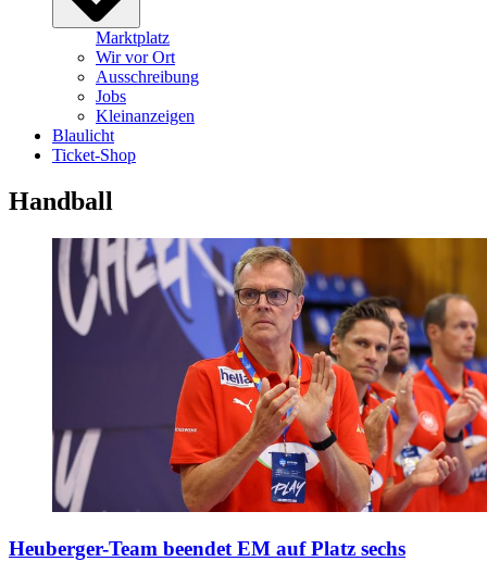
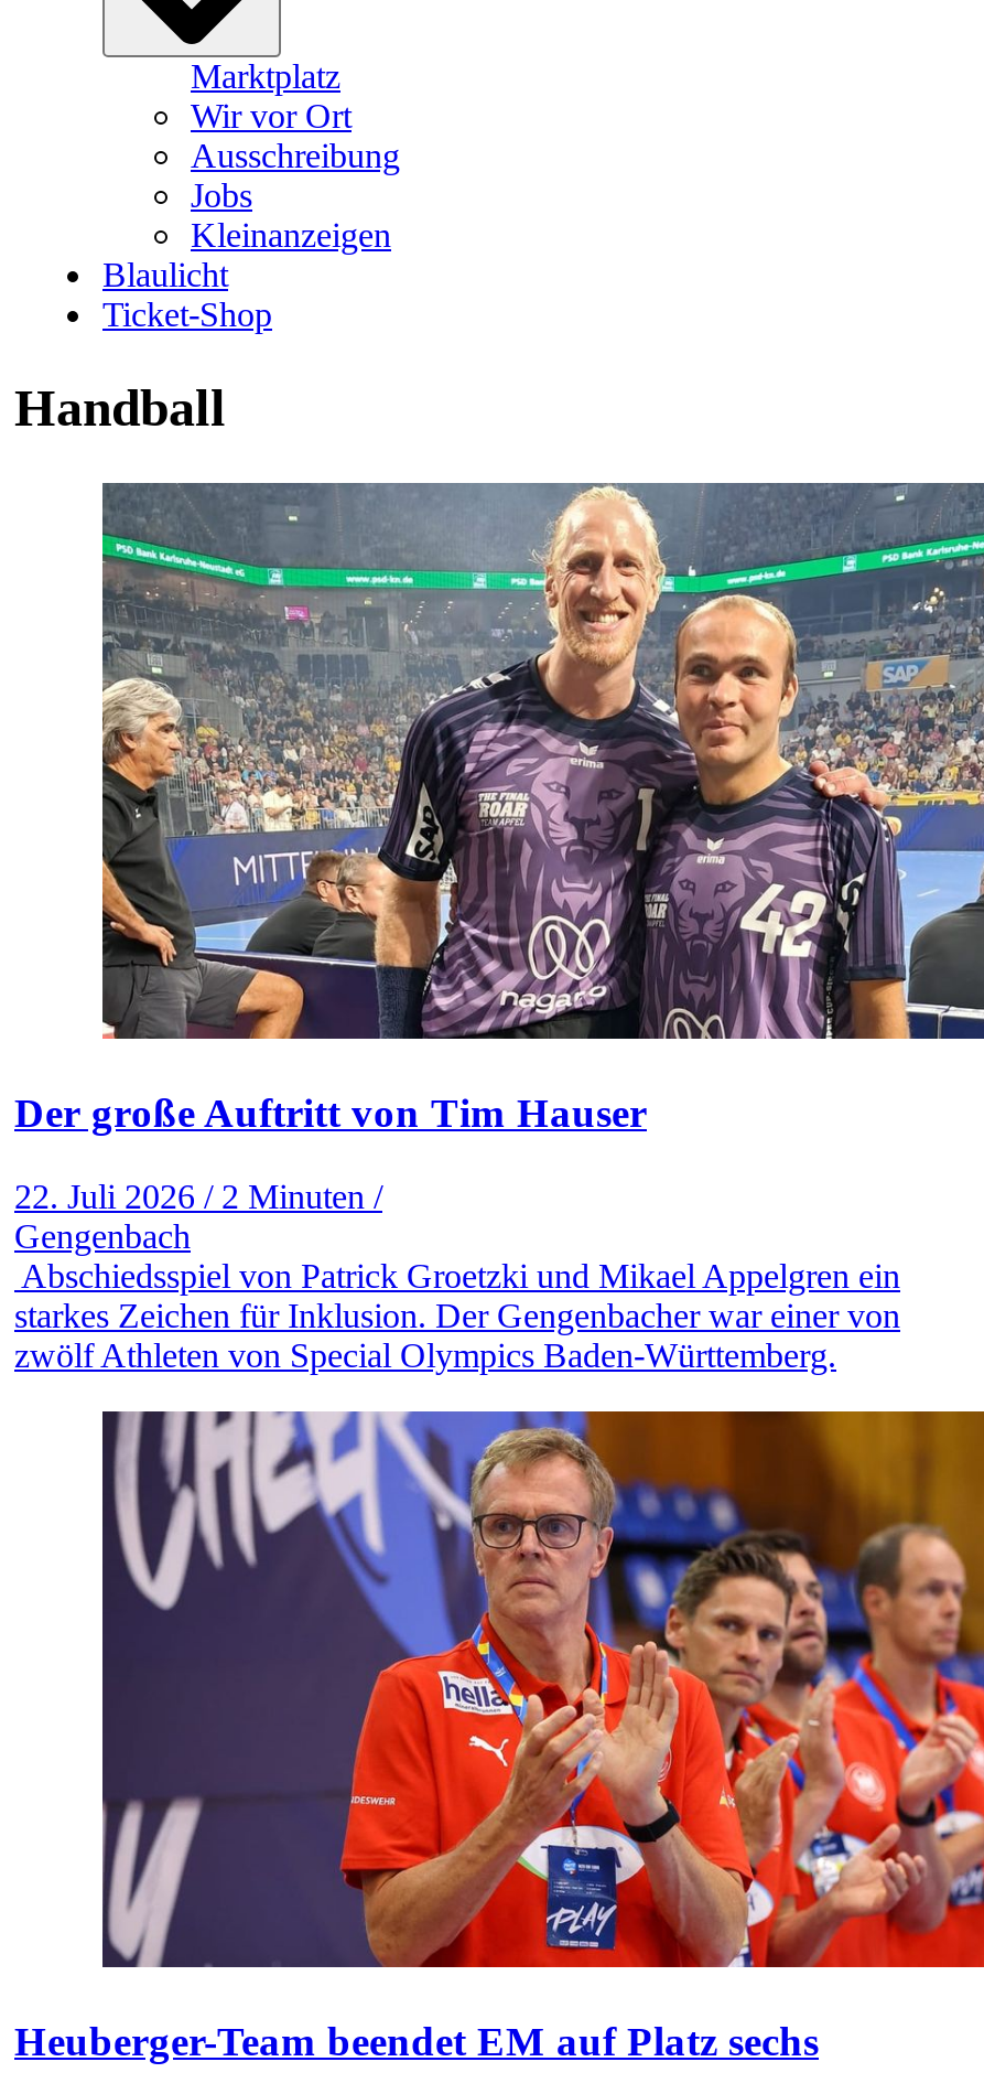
+ [image]
+ Der große Auftritt von Tim Hauser
+ 22. Juli 2026 / 2 Minuten /
+ Gengenbach
+ Abschiedsspiel von Patrick Groetzki und Mikael Appelgren ein
+ starkes Zeichen für Inklusion. Der Gengenbacher war einer von
+ zwölf Athleten von Special Olympics Baden-Württemberg.
